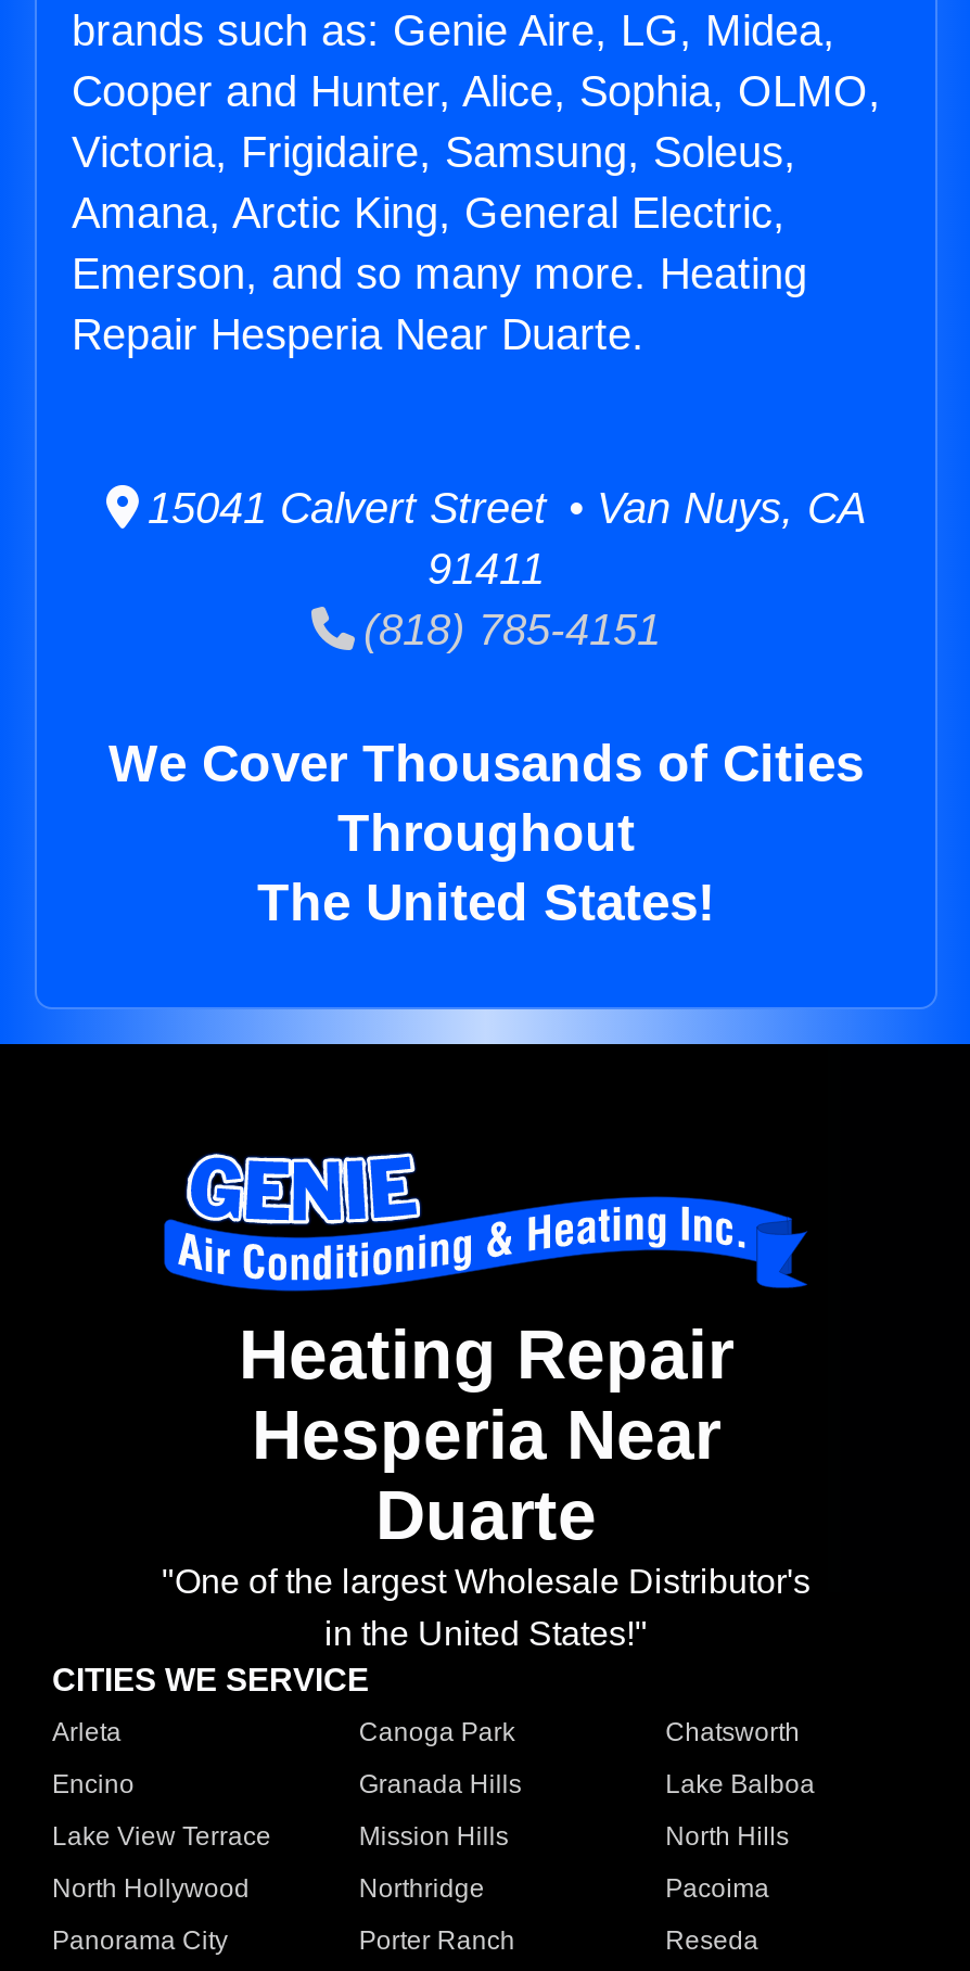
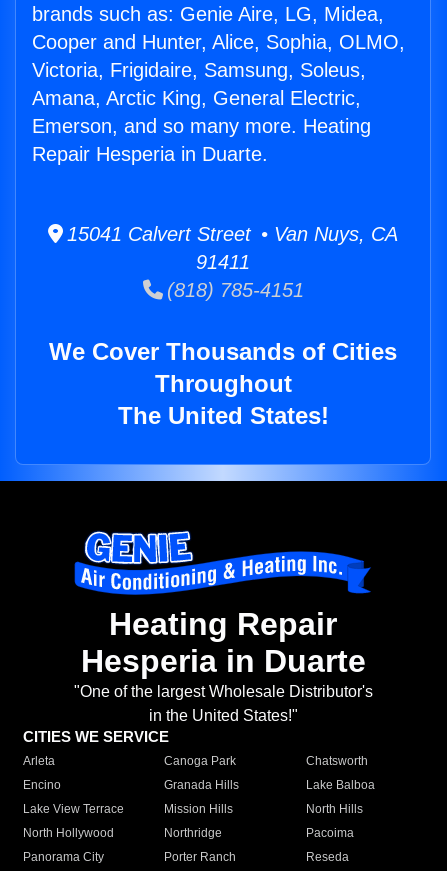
- Repair Hesperia Near Duarte.
+ Repair Hesperia in Duarte.

- Hesperia Near
- Duarte
+ Hesperia in Duarte
